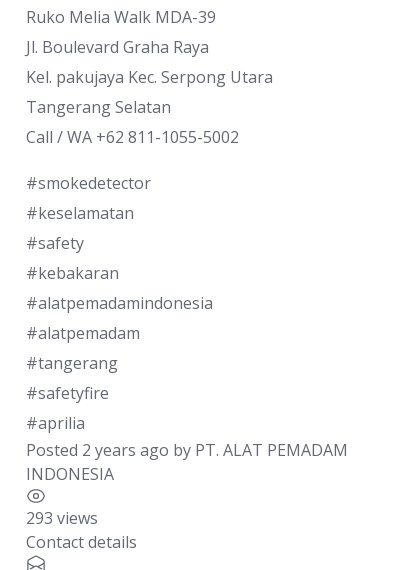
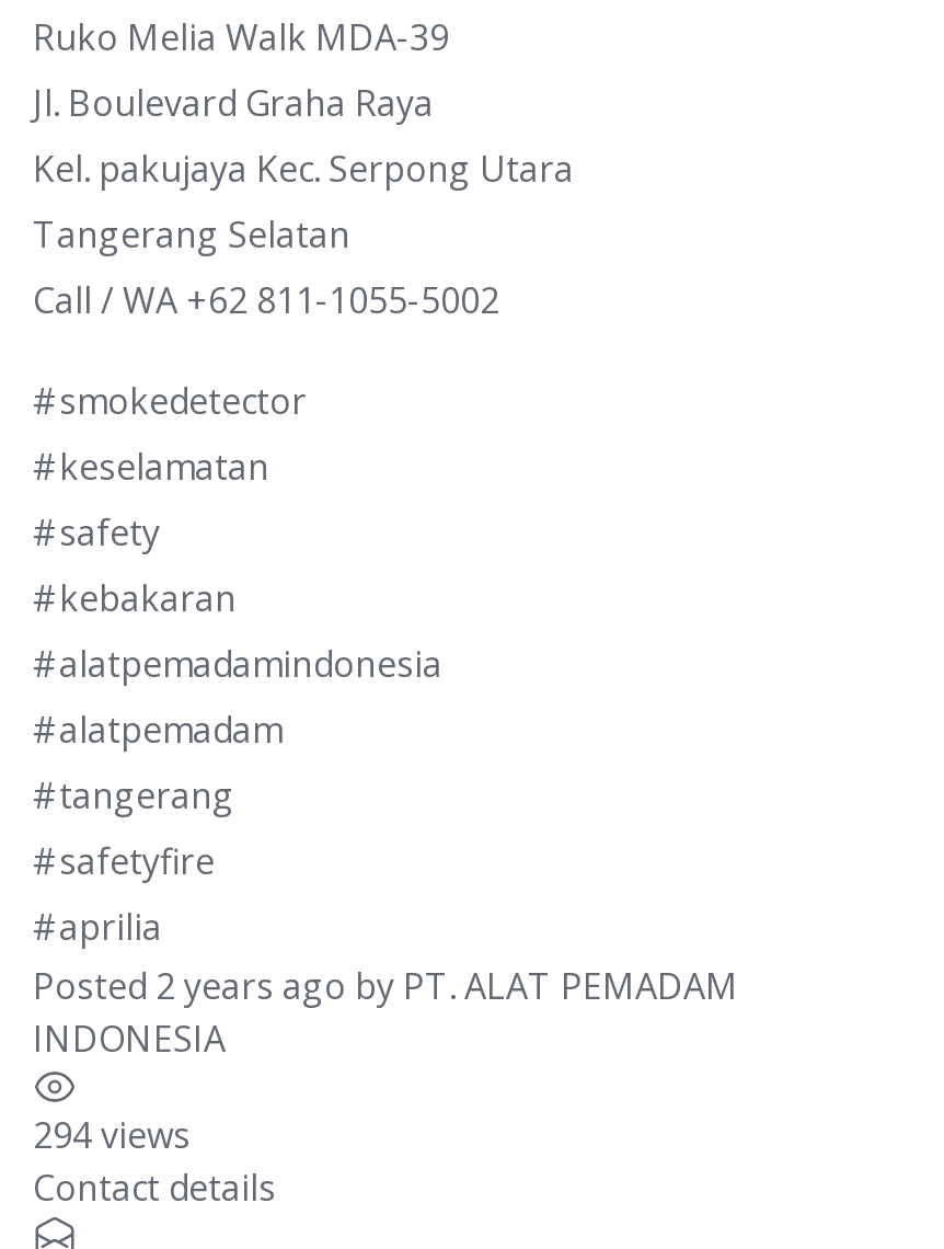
- 293 views
+ 294 views
